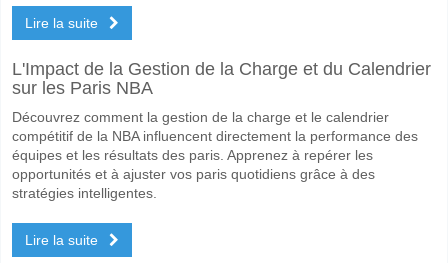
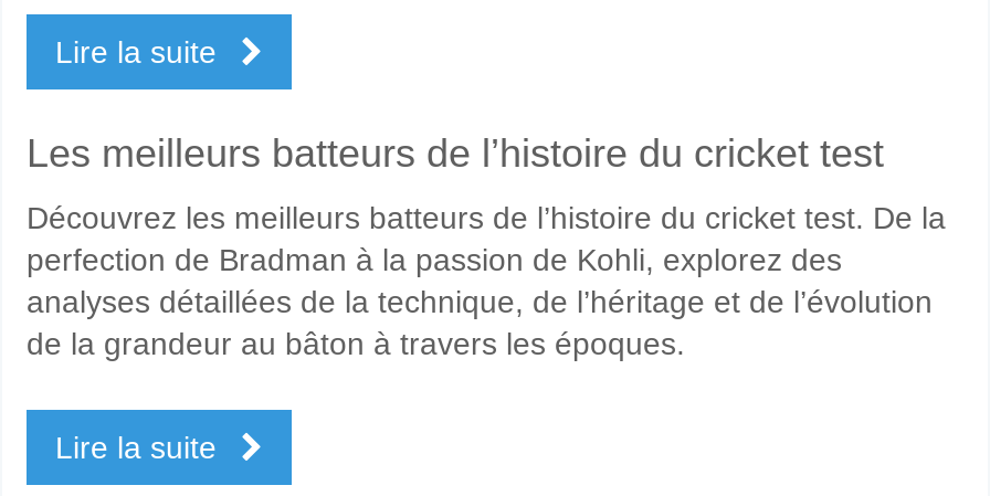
- L'Impact de la Gestion de la Charge et du Calendrier
- sur les Paris NBA
+ Les meilleurs batteurs de l’histoire du cricket test

- Découvrez comment la gestion de la charge et le calendrier
- compétitif de la NBA influencent directement la performance des
- équipes et les résultats des paris. Apprenez à repérer les
- opportunités et à ajuster vos paris quotidiens grâce à des
- stratégies intelligentes.
+ Découvrez les meilleurs batteurs de l’histoire du cricket test. De la
+ perfection de Bradman à la passion de Kohli, explorez des
+ analyses détaillées de la technique, de l’héritage et de l’évolution
+ de la grandeur au bâton à travers les époques.
